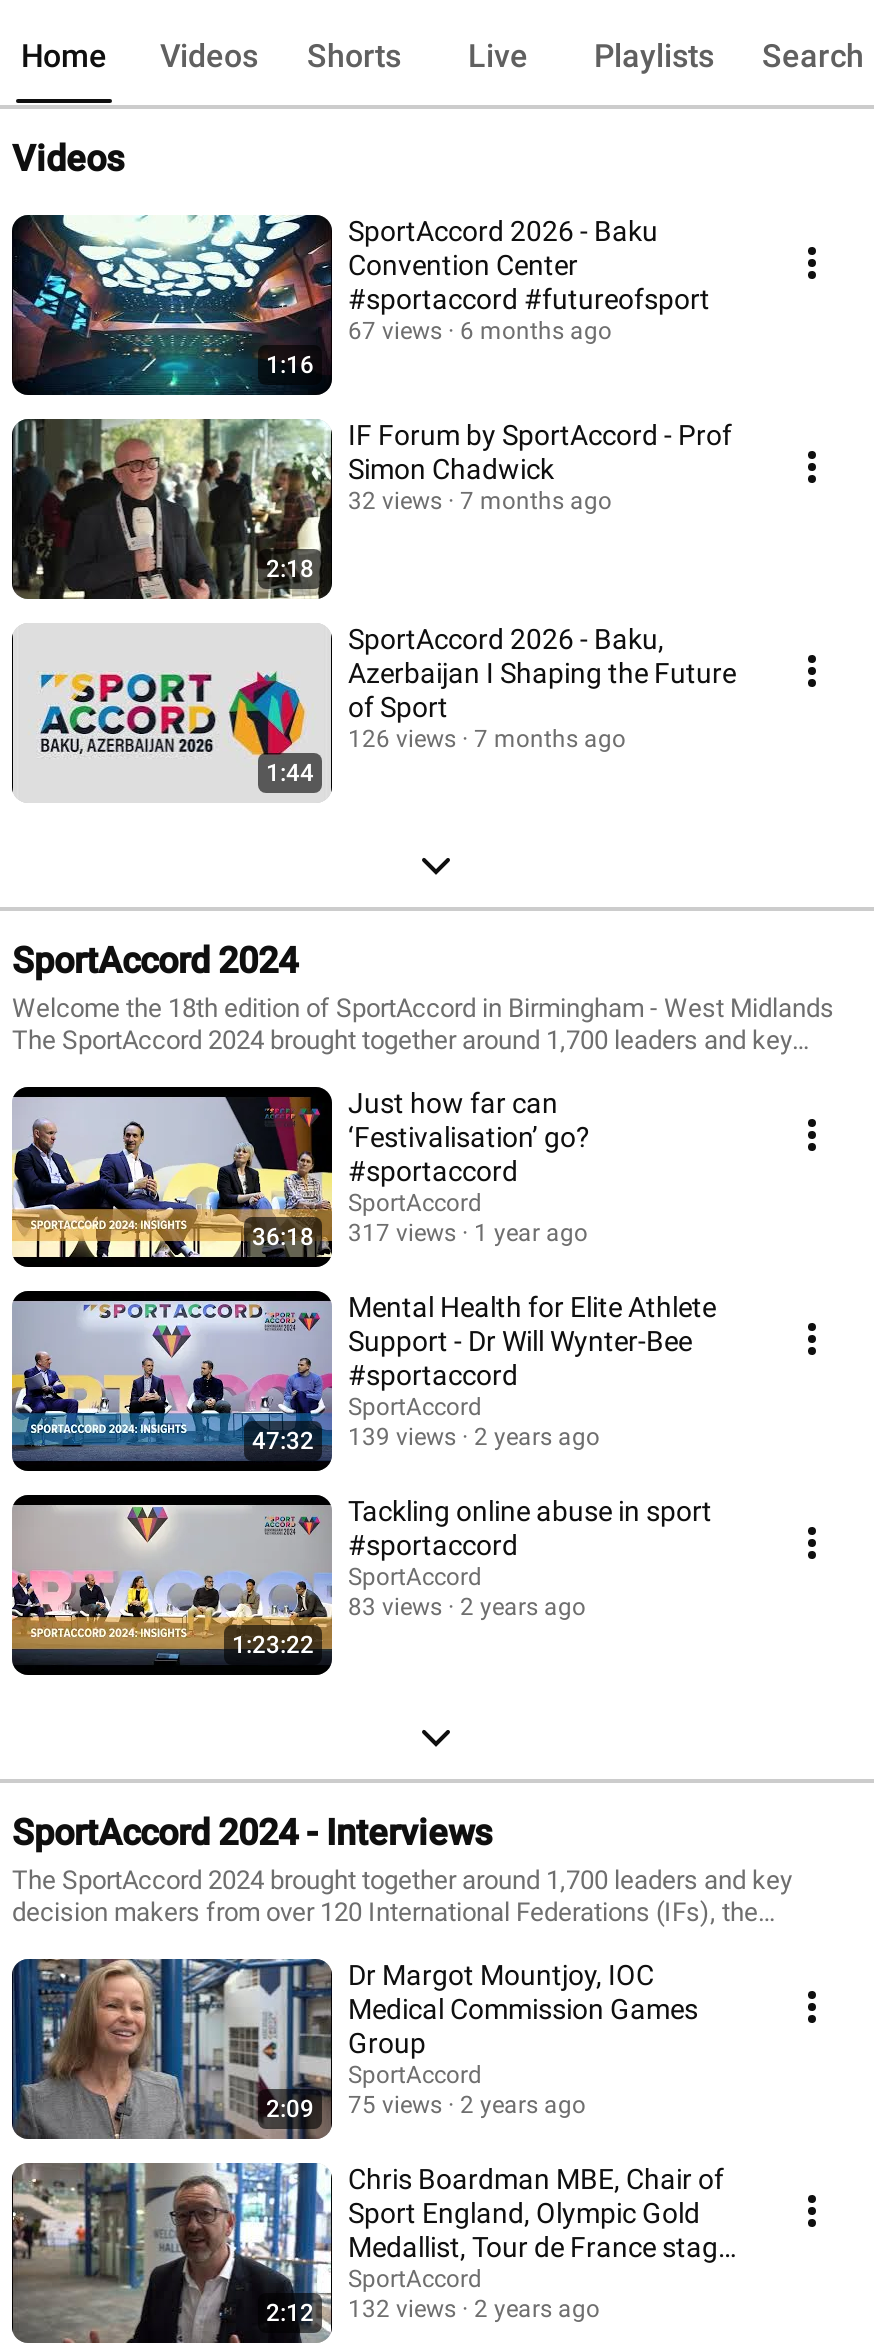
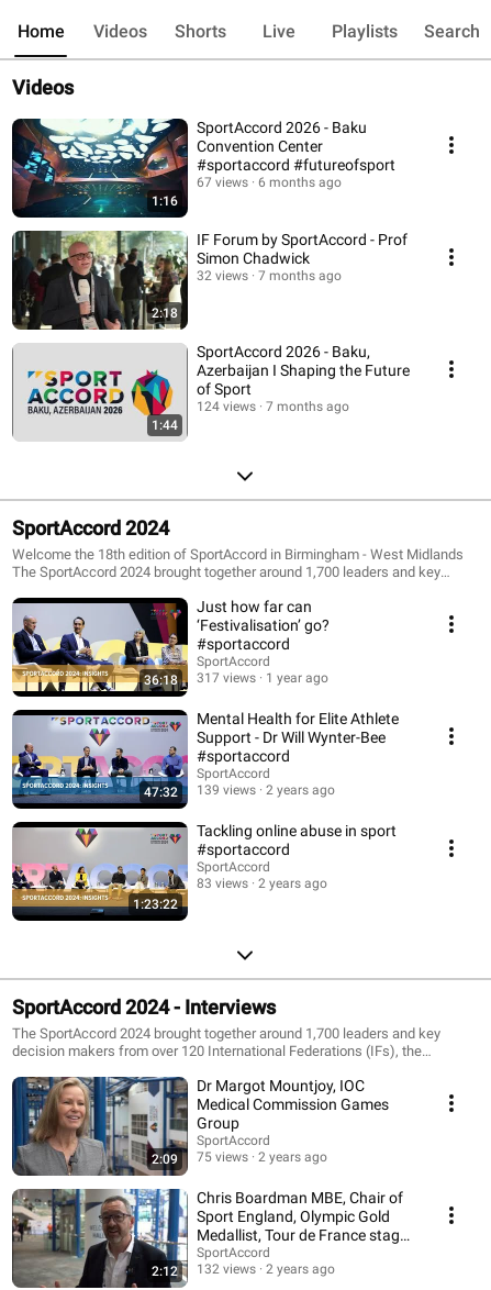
- 126 views 7 months ago
+ 124 views 7 months ago
